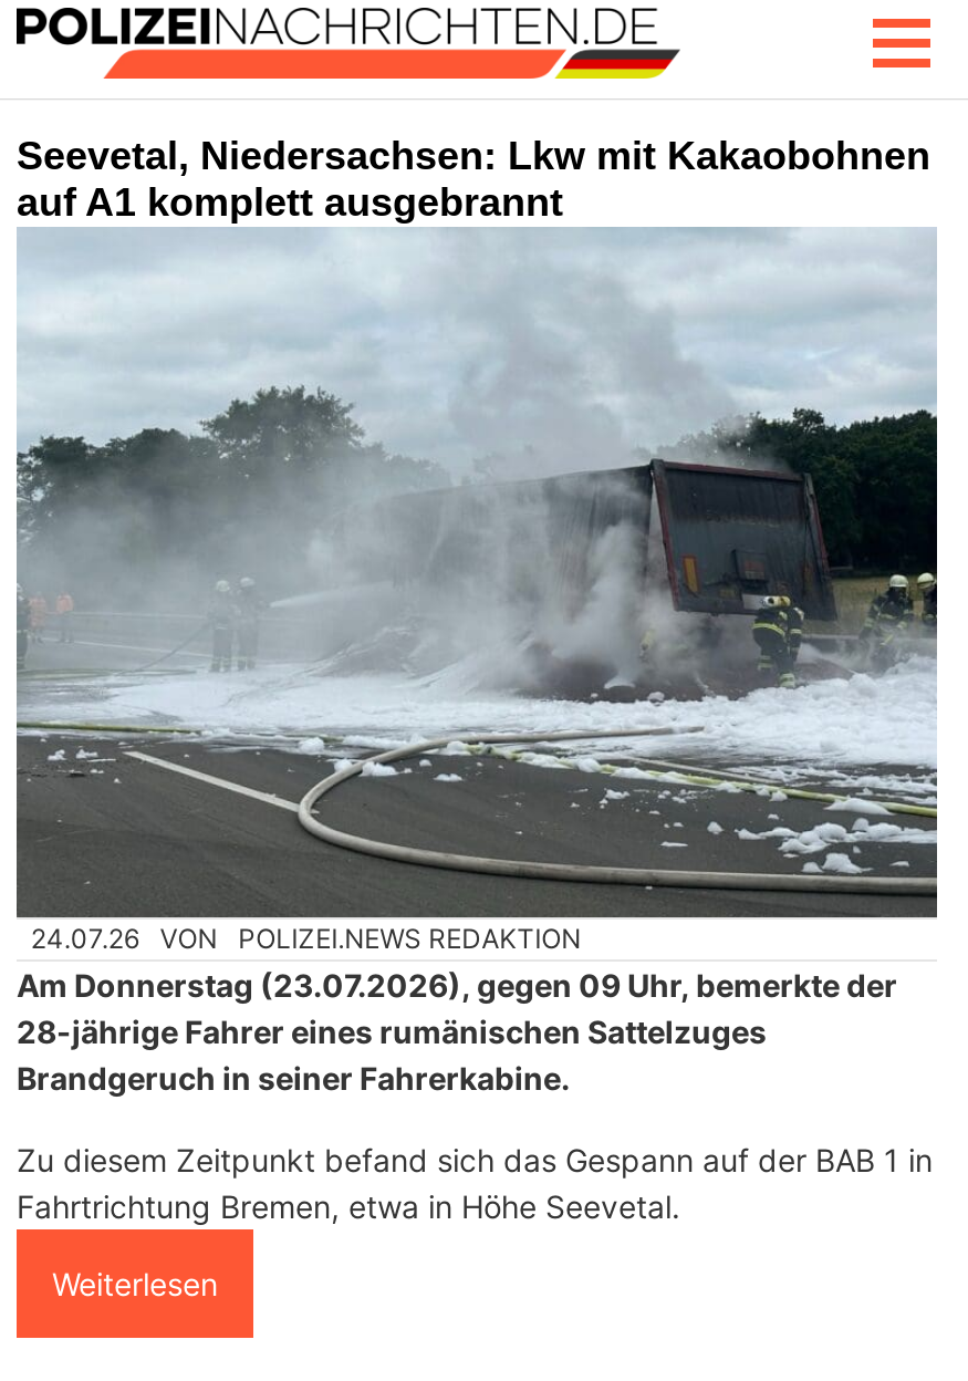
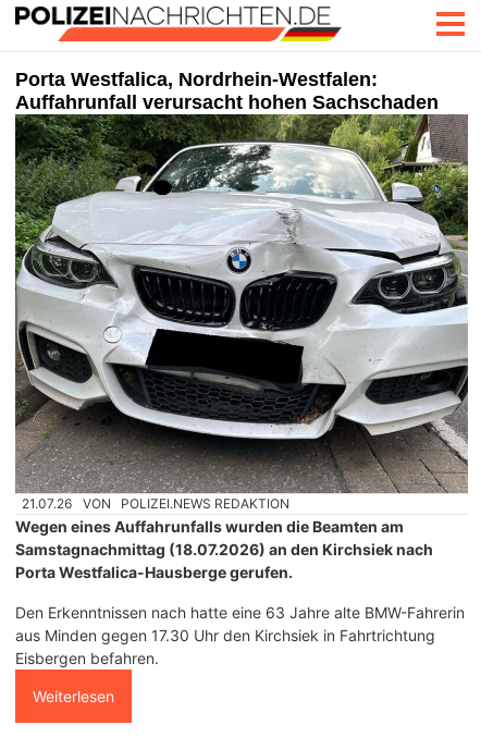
- Seevetal, Niedersachsen: Lkw mit Kakaobohnen
- auf A1 komplett ausgebrannt
+ Porta Westfalica, Nordrhein-Westfalen:
+ Auffahrunfall verursacht hohen Sachschaden

- [image]
- 24.07.26 VON POLIZEI.NEWS REDAKTION
+ [image]
+ 21.07.26 VON POLIZEI.NEWS REDAKTION

- Am Donnerstag (23.07.2026), gegen 09 Uhr, bemerkte der
- 28-jährige Fahrer eines rumänischen Sattelzuges
- Brandgeruch in seiner Fahrerkabine.
+ Wegen eines Auffahrunfalls wurden die Beamten am
+ Samstagnachmittag (18.07.2026) an den Kirchsiek nach
+ Porta Westfalica-Hausberge gerufen.

- Zu diesem Zeitpunkt befand sich das Gespann auf der BAB 1 in
- Fahrtrichtung Bremen, etwa in Höhe Seevetal.
+ Den Erkenntnissen nach hatte eine 63 Jahre alte BMW-Fahrerin
+ aus Minden gegen 17.30 Uhr den Kirchsiek in Fahrtrichtung
+ Eisbergen befahren.
